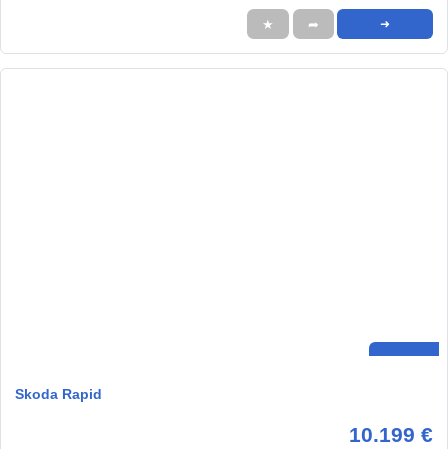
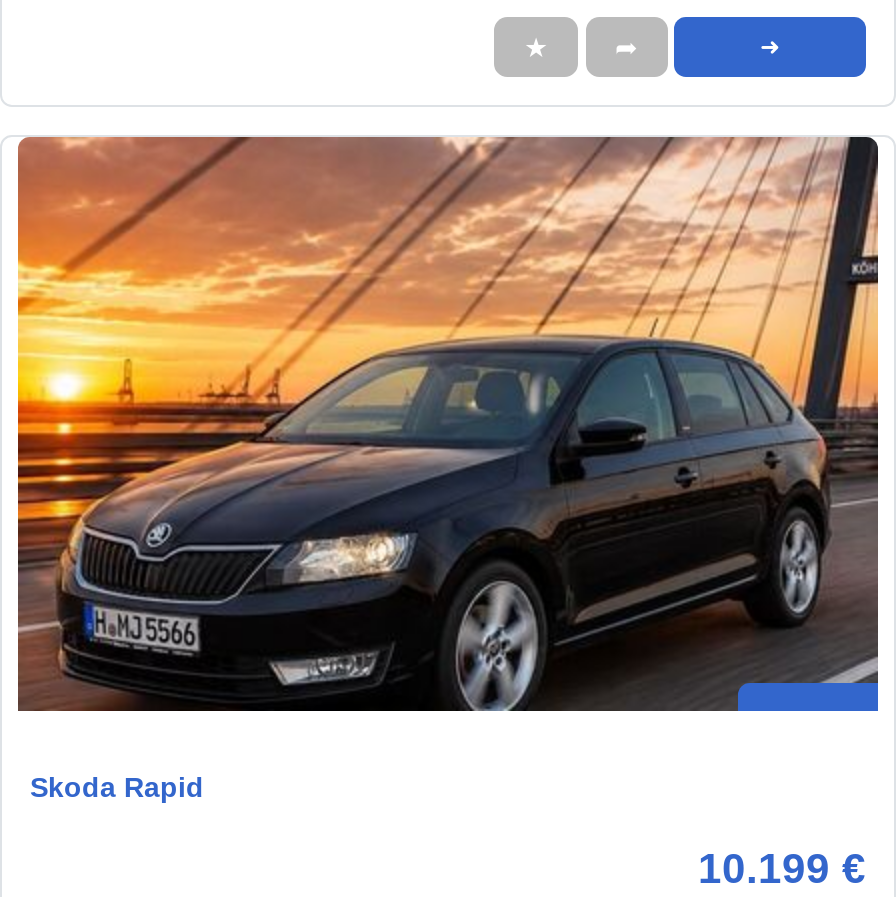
+ [image]
